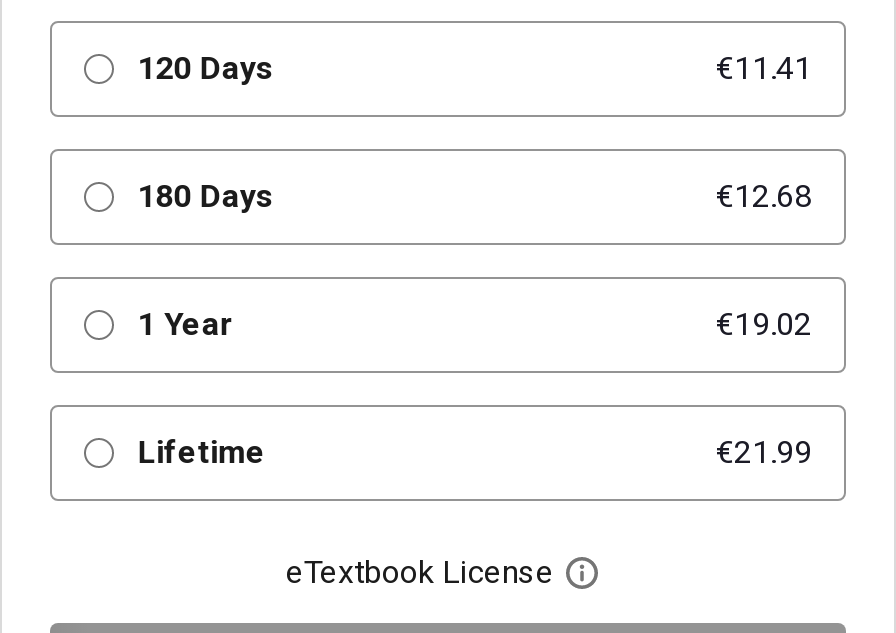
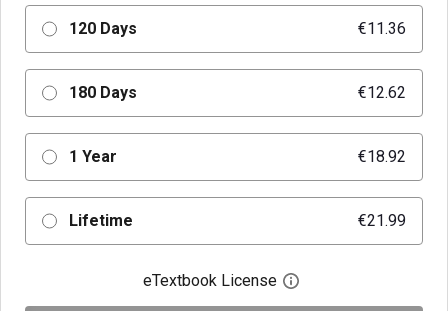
- €11.41
+ €11.36

- €12.68
+ €12.62

- €19.02
+ €18.92
